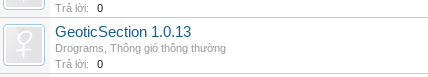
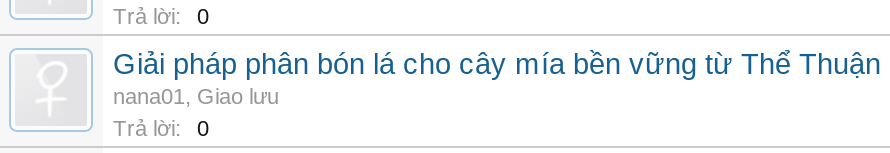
- GeoticSection 1.0.13
- Drograms, Thông gió thông thường
+ Giải pháp phân bón lá cho cây mía bền vững từ Thể Thuận
+ nana01, Giao lưu
